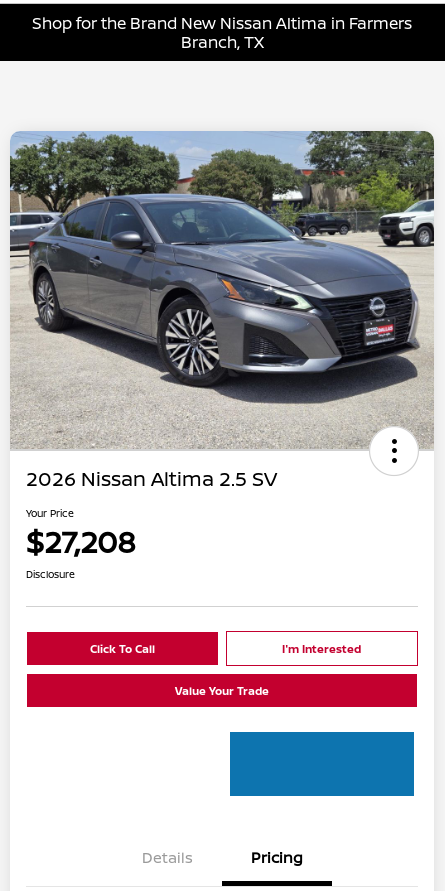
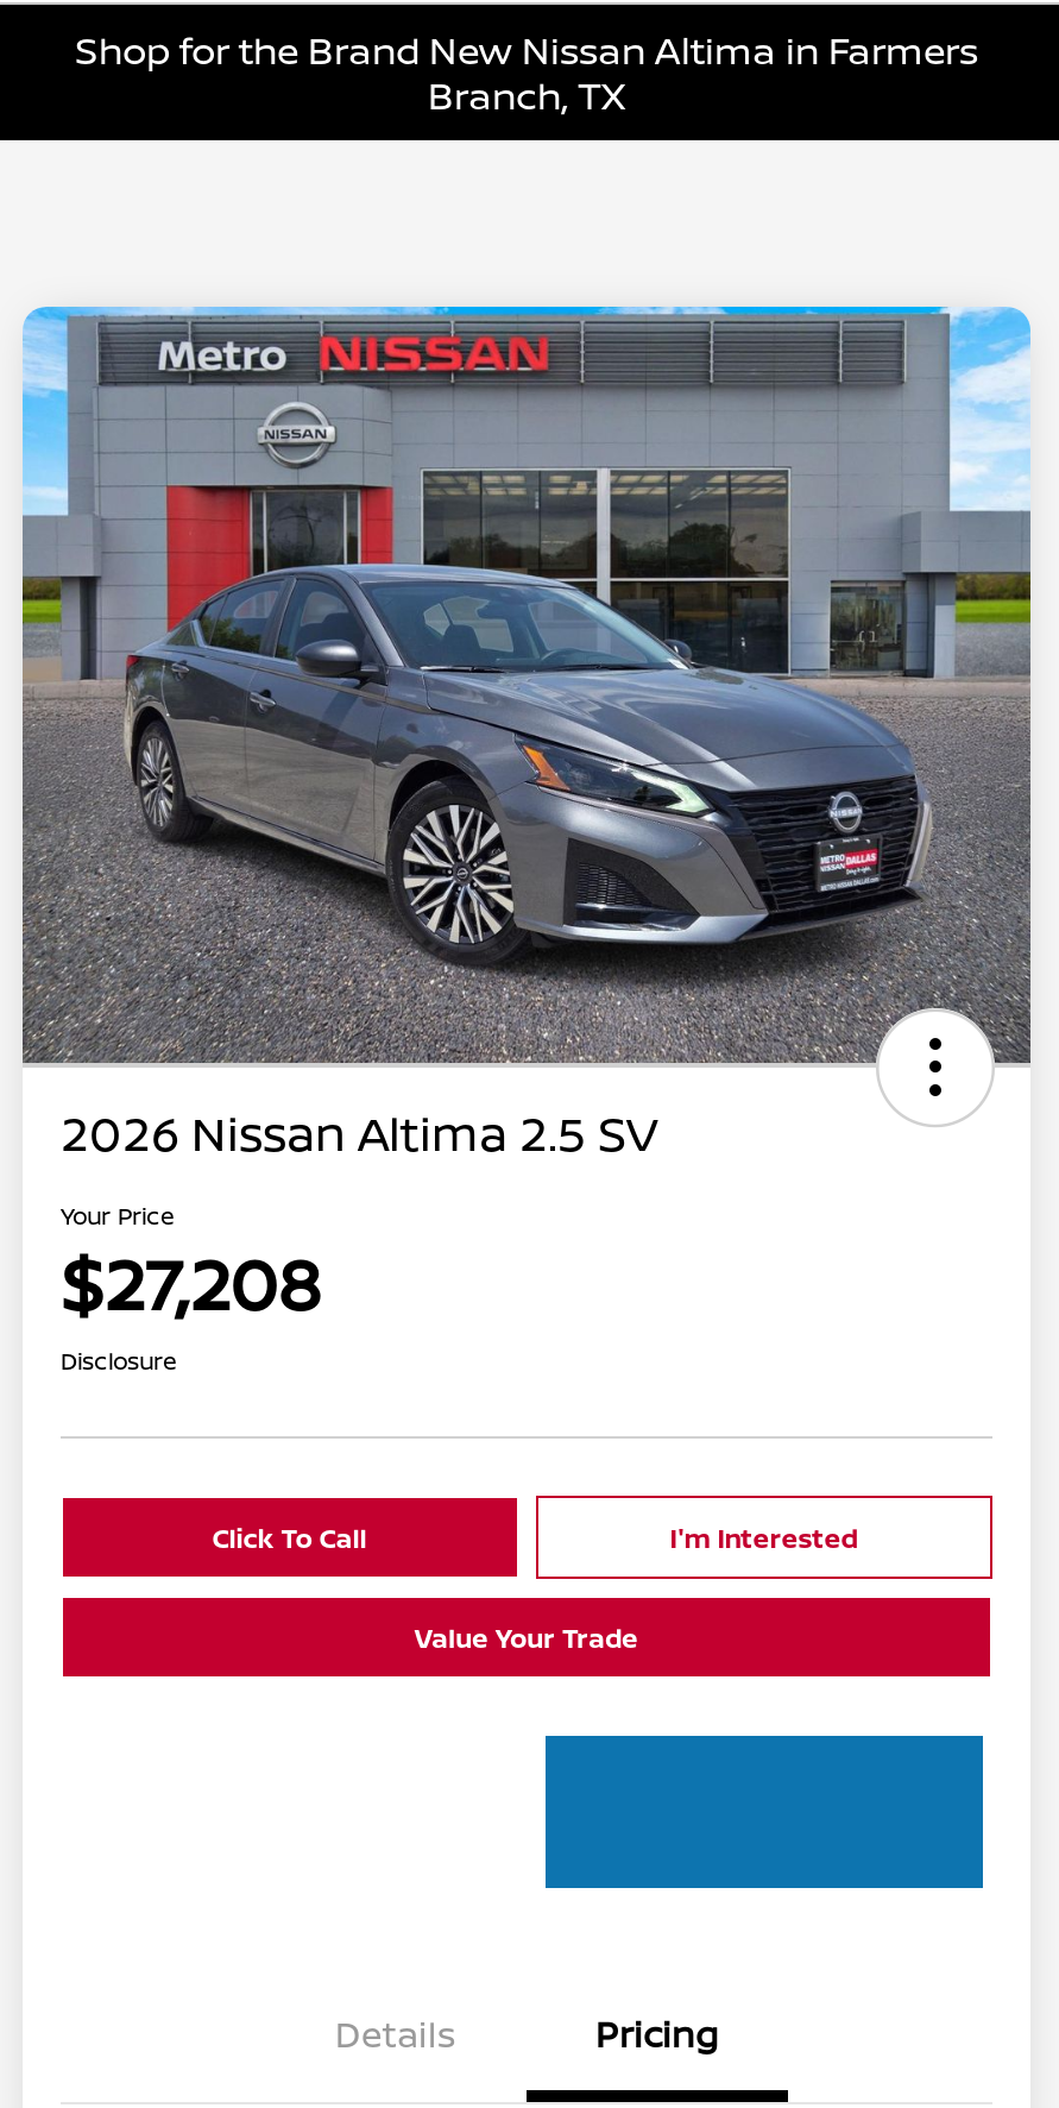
- [image]
+ [image]
